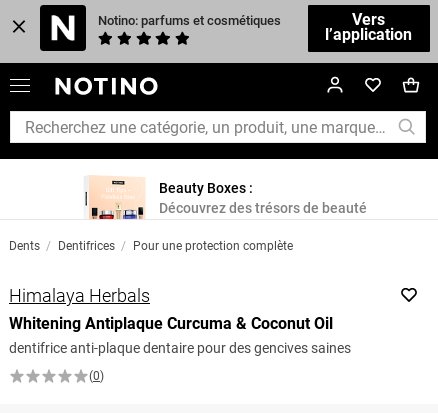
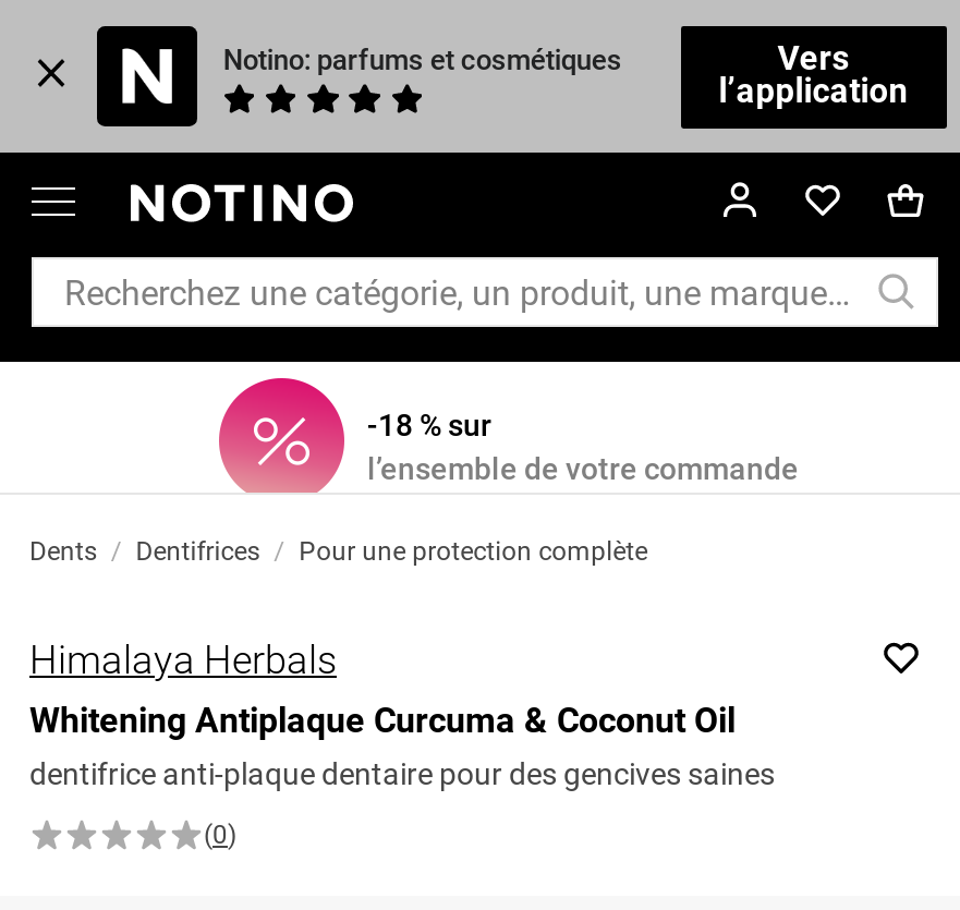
- [image]
- Beauty Boxes :
- Découvrez des trésors de beauté
+ [image]
+ -18 % sur
+ l’ensemble de votre commande
